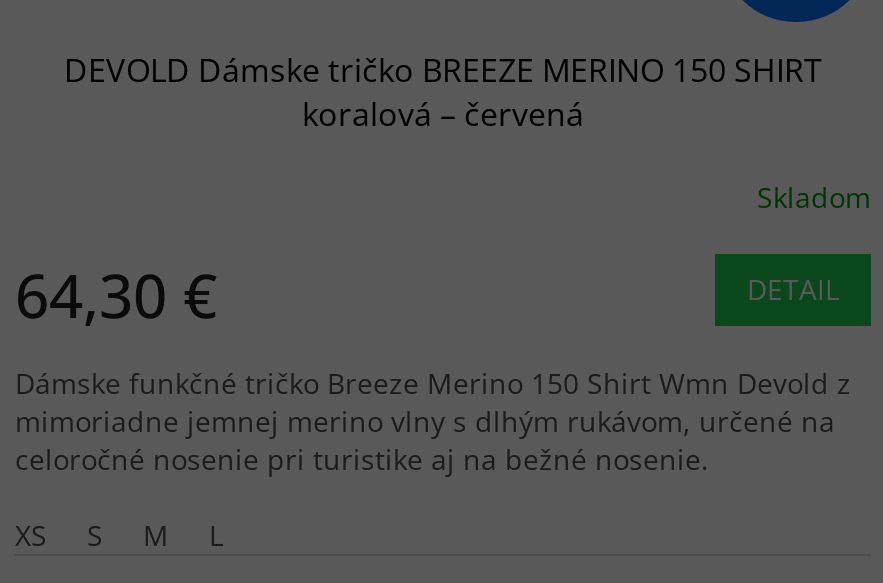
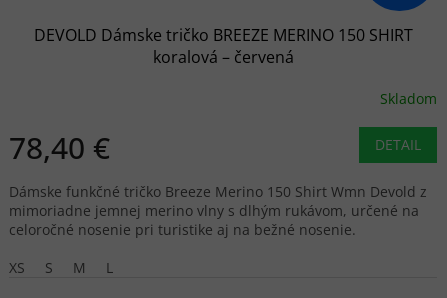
- 64,30 €
+ 78,40 €
